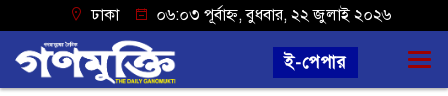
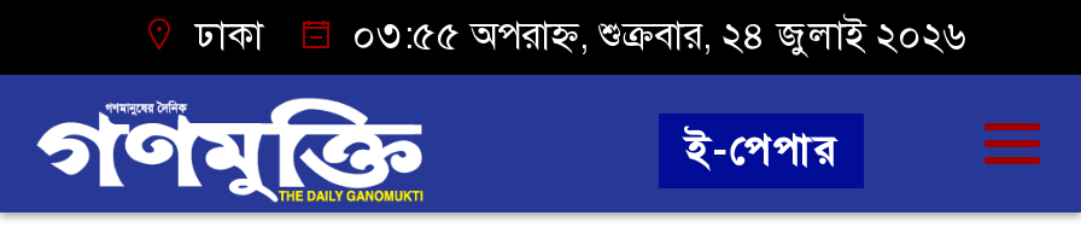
- ০৬:০৩ পূর্বাহ্ন, বুধবার, ২২ জুলাই ২০২৬
+ ০৩:৫৫ অপরাহ্ন, শুক্রবার, ২৪ জুলাই ২০২৬
